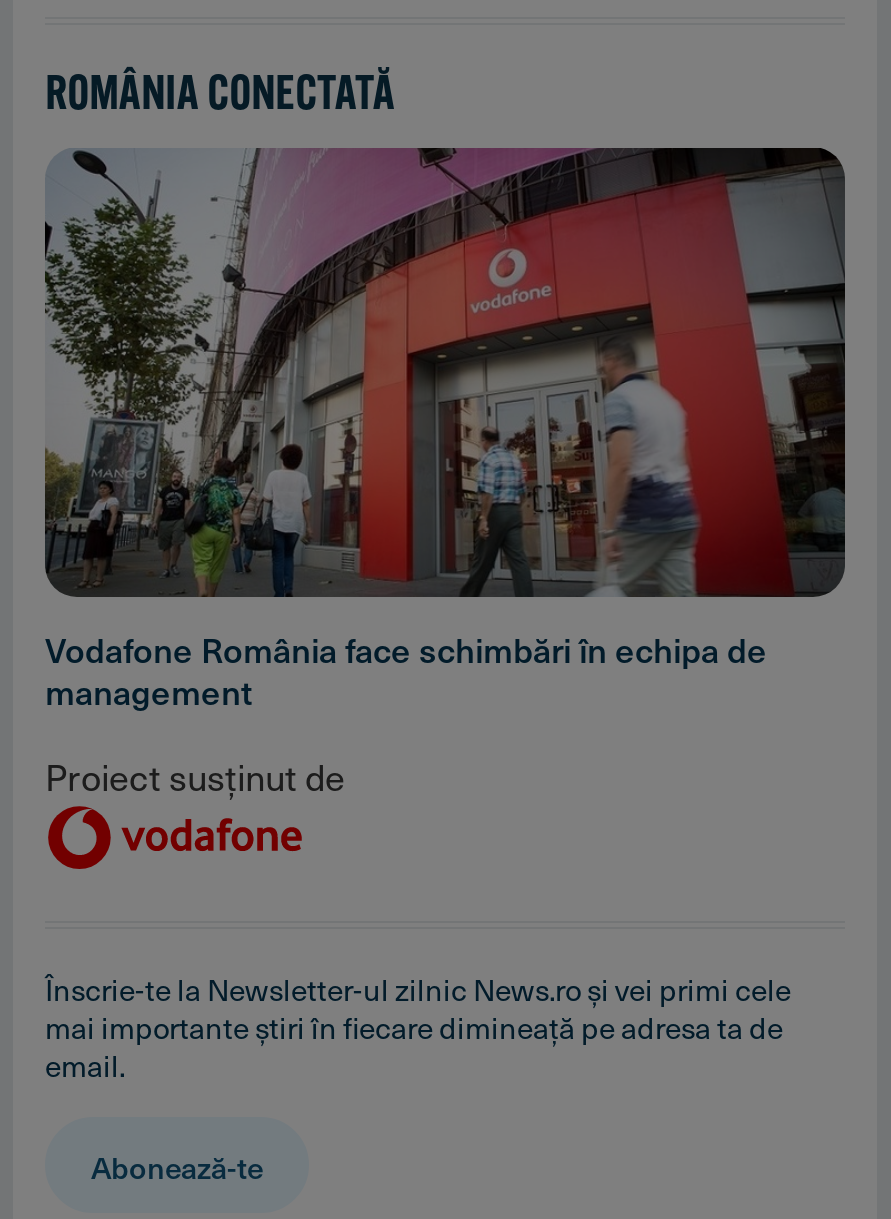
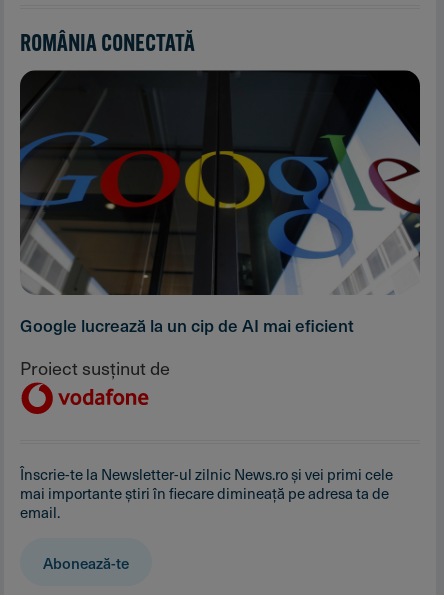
- [image]
- Vodafone România face schimbări în echipa de
- management
+ [image]
+ Google lucrează la un cip de AI mai eficient
